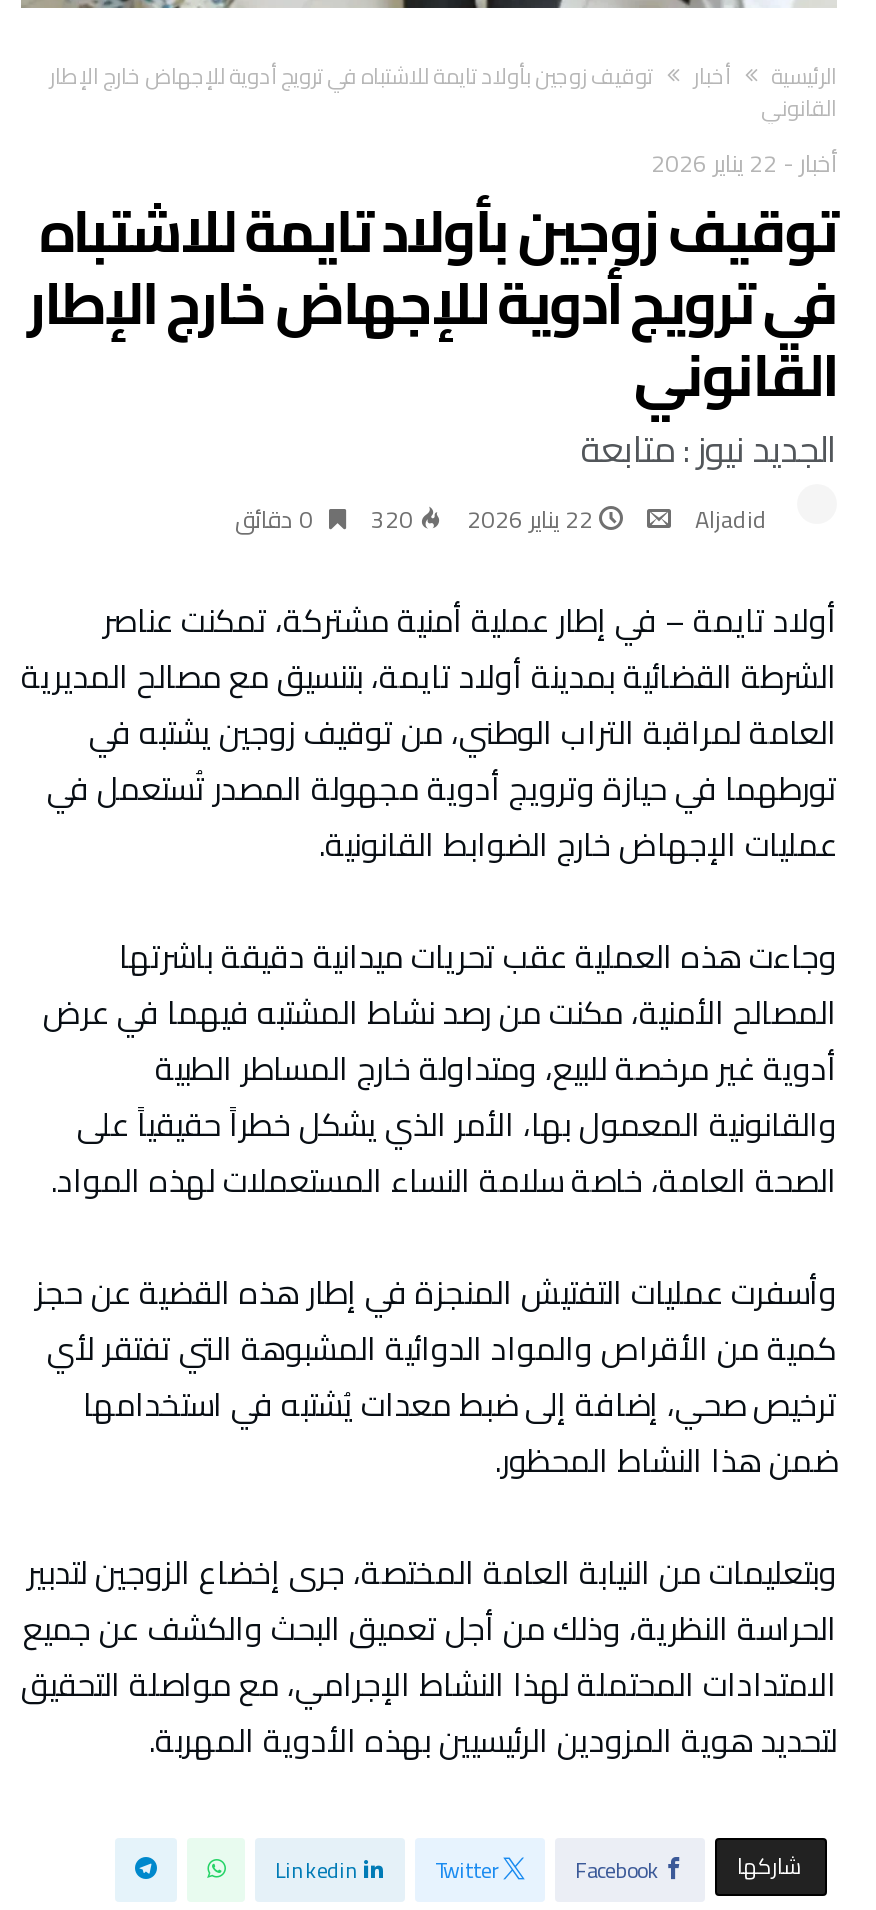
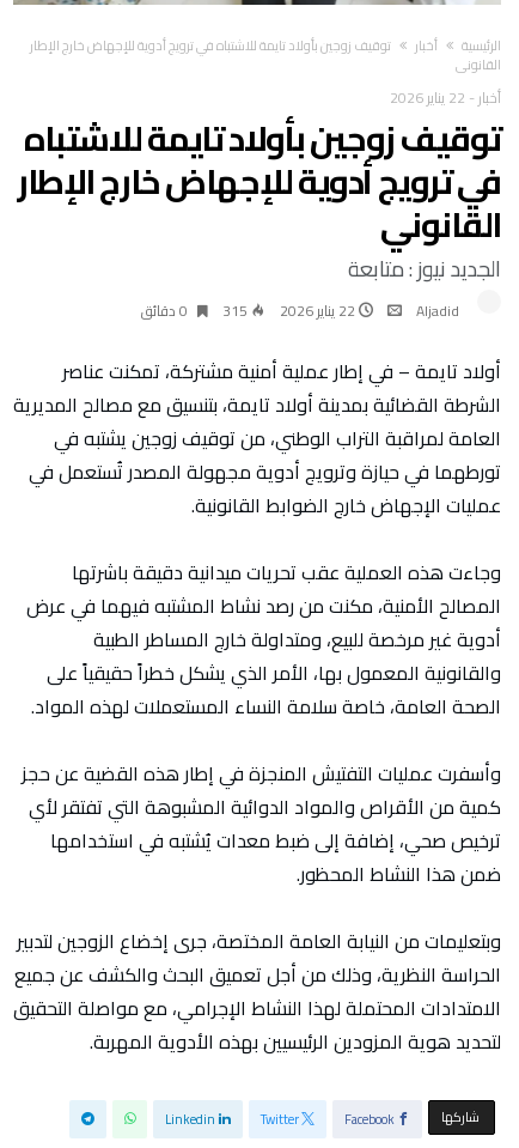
- 320
+ 315
